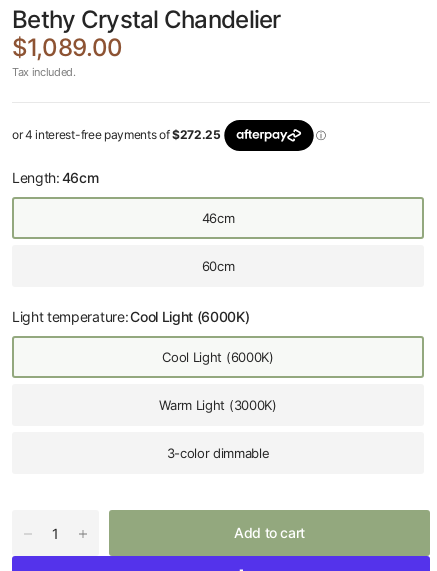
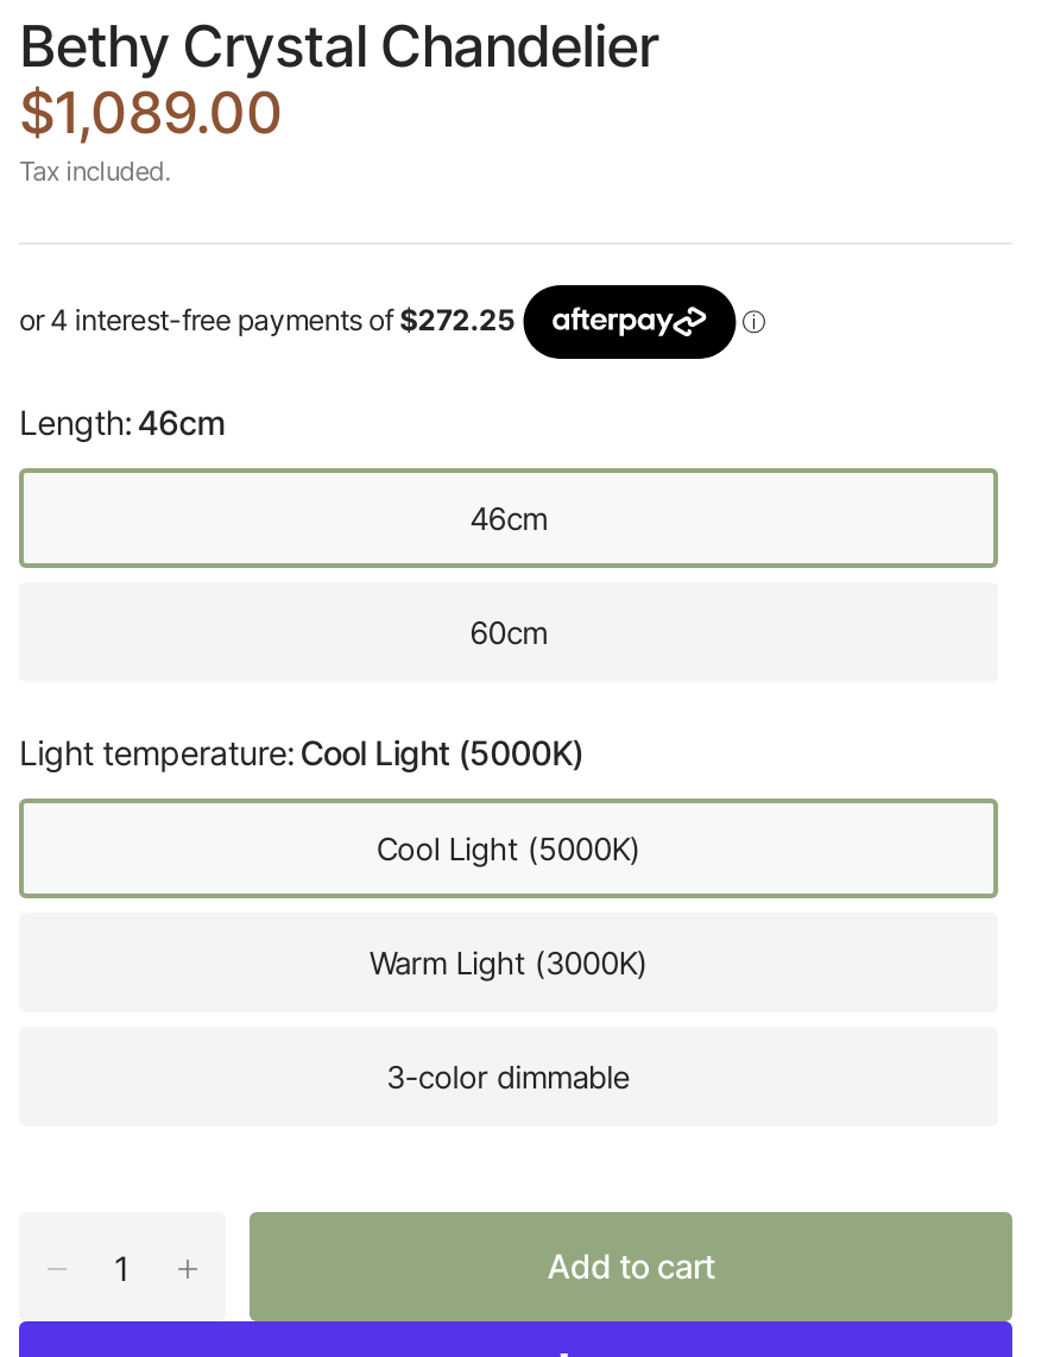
- Light temperature: Cool Light (6000K)
+ Light temperature: Cool Light (5000K)

- Cool Light (6000K)
+ Cool Light (5000K)
